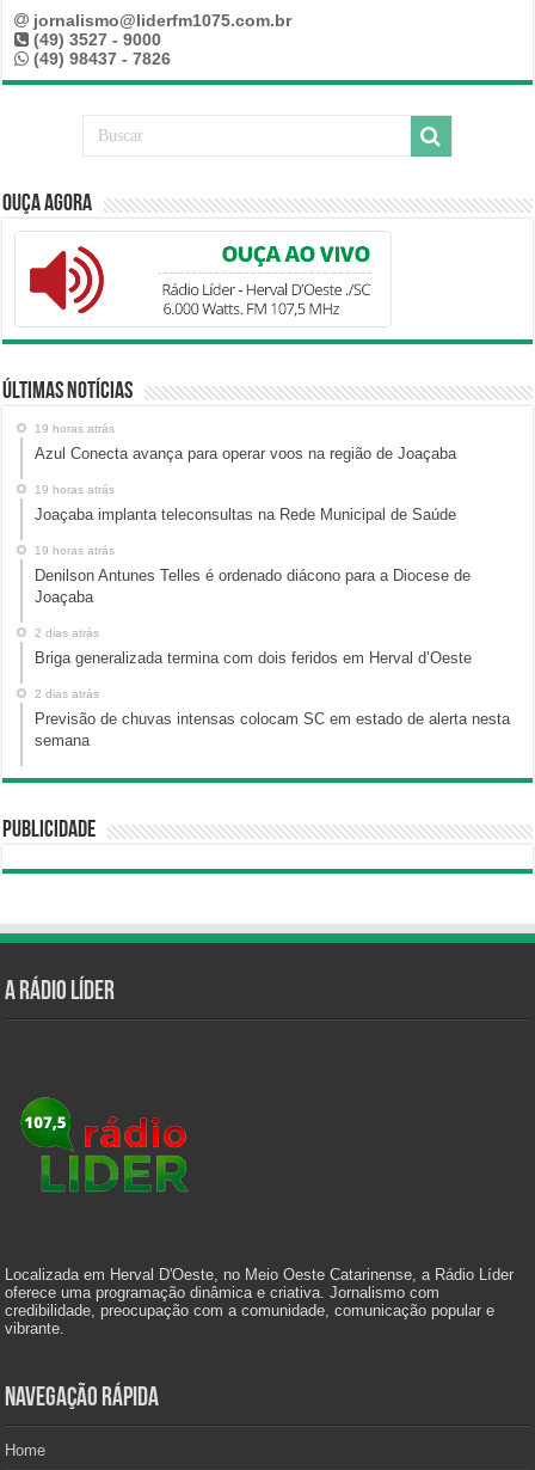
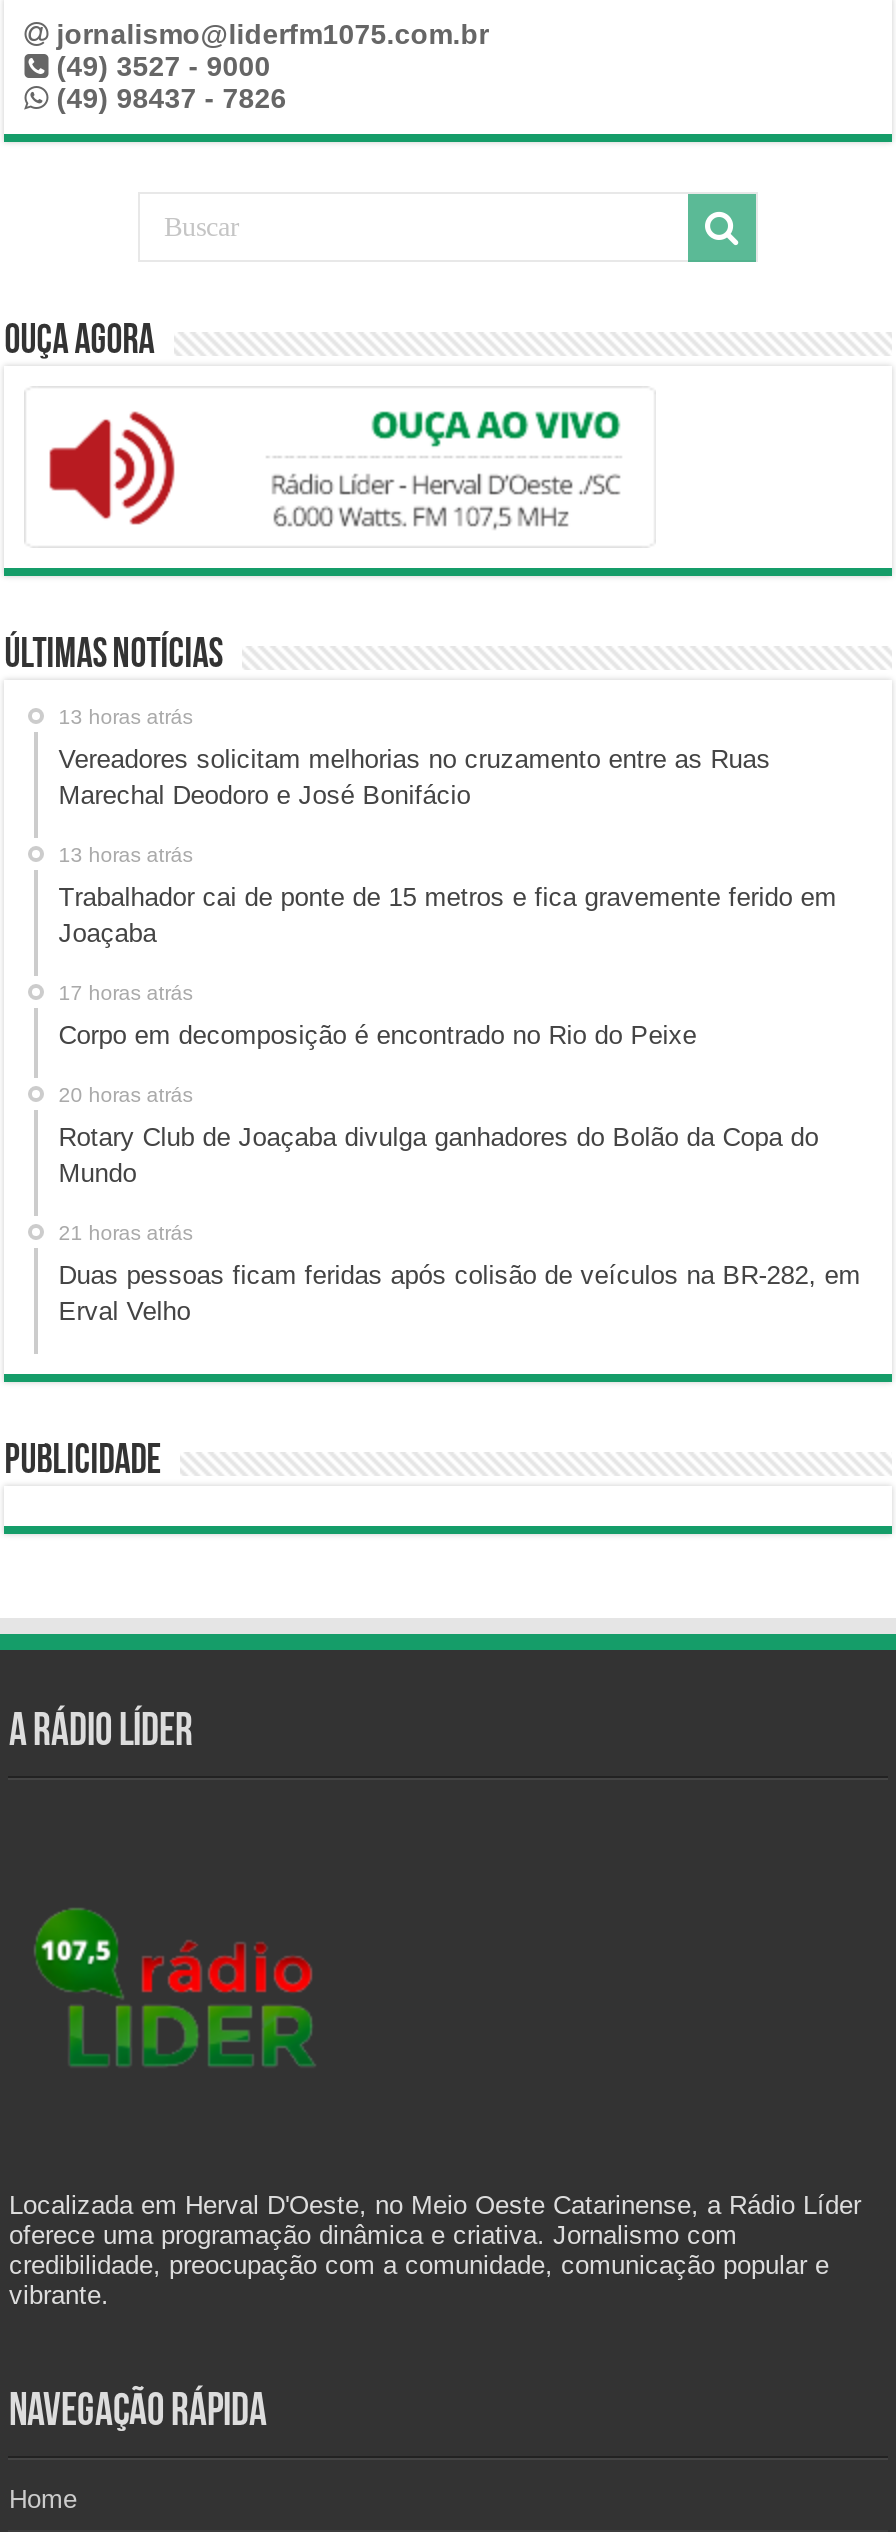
- 19 horas atrás
- Azul Conecta avança para operar voos na região de Joaçaba
- 19 horas atrás
- Joaçaba implanta teleconsultas na Rede Municipal de Saúde
- 19 horas atrás
- Denilson Antunes Telles é ordenado diácono para a Diocese de
+ 13 horas atrás
+ Vereadores solicitam melhorias no cruzamento entre as Ruas
+ Marechal Deodoro e José Bonifácio
+ 13 horas atrás
+ Trabalhador cai de ponte de 15 metros e fica gravemente ferido em

moved up: Joaçaba

- 2 dias atrás
- Briga generalizada termina com dois feridos em Herval d’Oeste
- 2 dias atrás
- Previsão de chuvas intensas colocam SC em estado de alerta nesta
- semana
+ 17 horas atrás
+ Corpo em decomposição é encontrado no Rio do Peixe
+ 20 horas atrás
+ Rotary Club de Joaçaba divulga ganhadores do Bolão da Copa do
+ Mundo
+ 21 horas atrás
+ Duas pessoas ficam feridas após colisão de veículos na BR-282, em
+ Erval Velho
